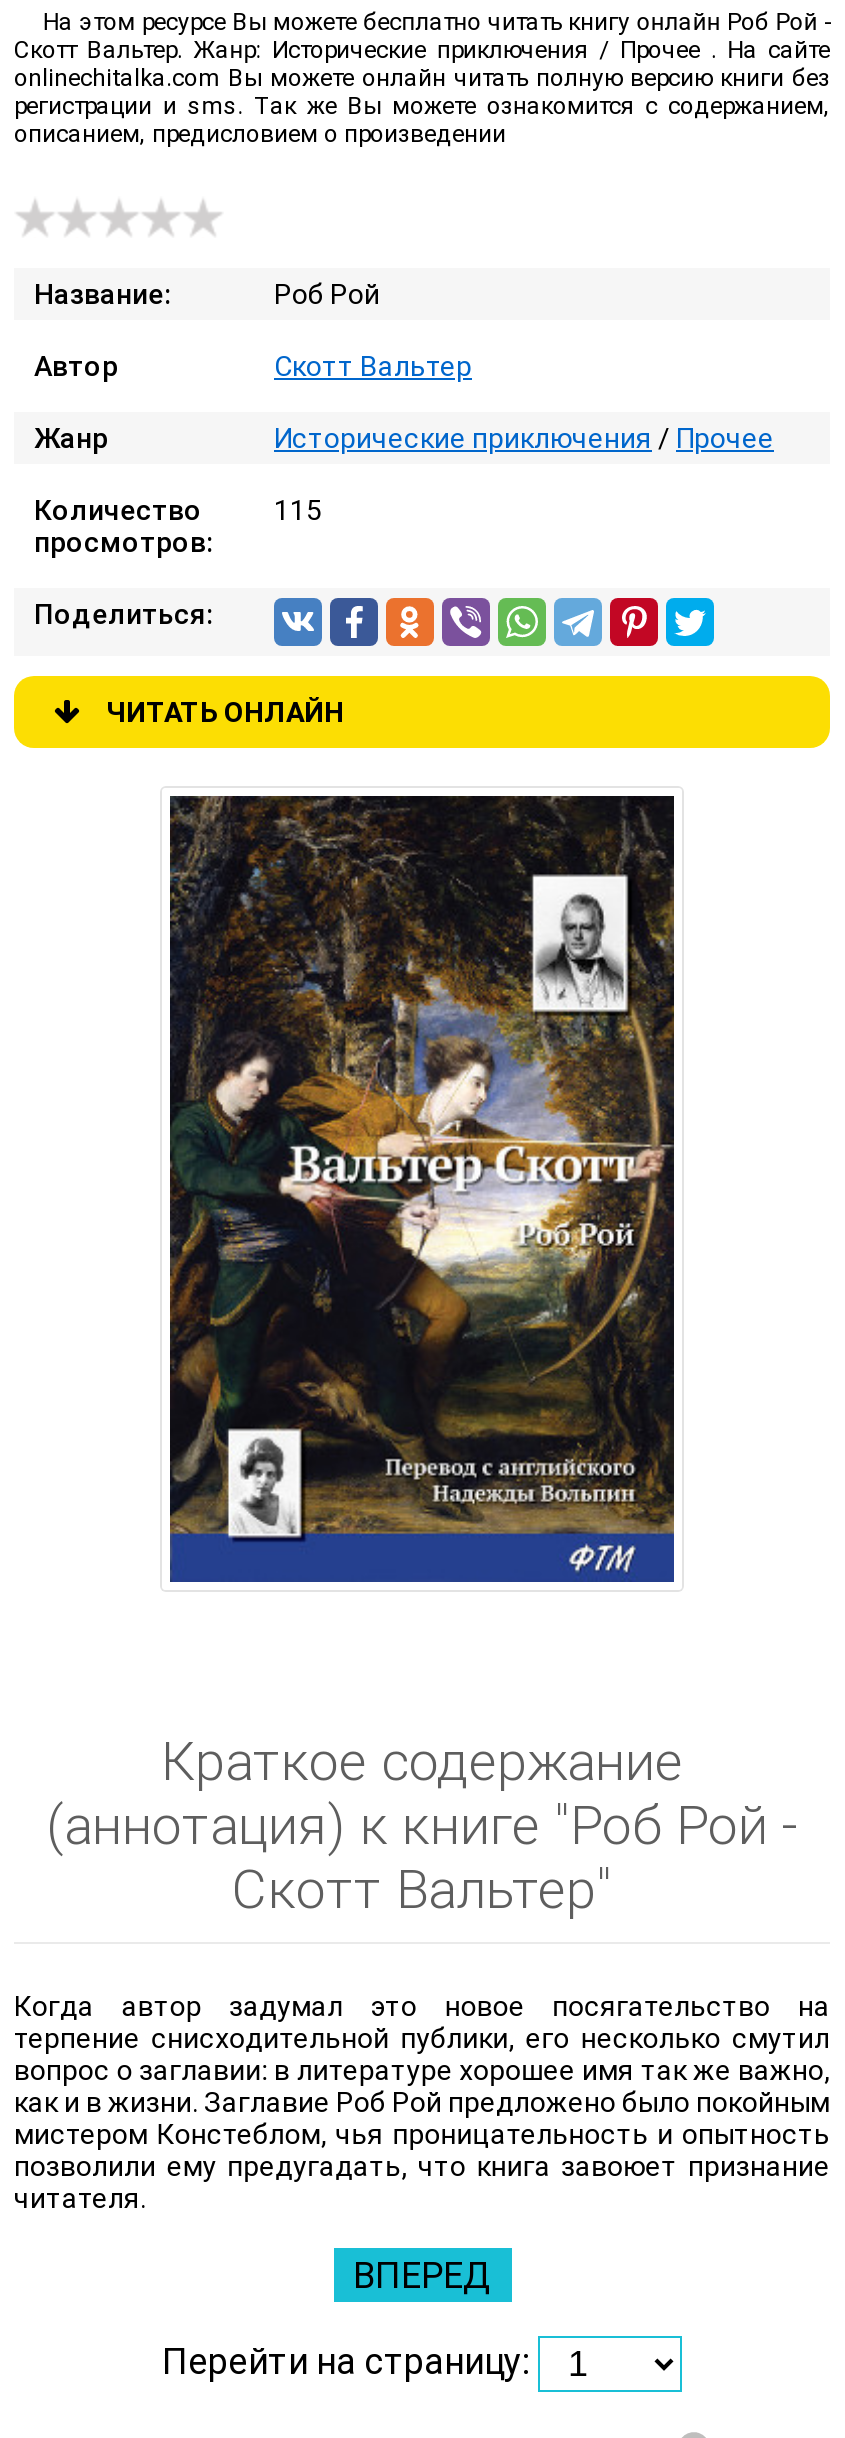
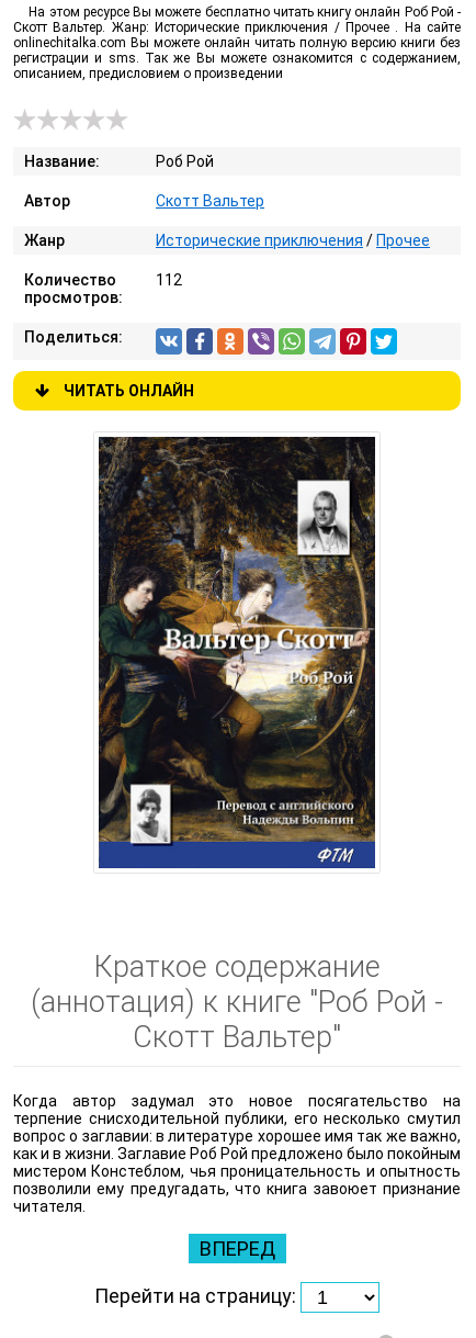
- 115
+ 112
